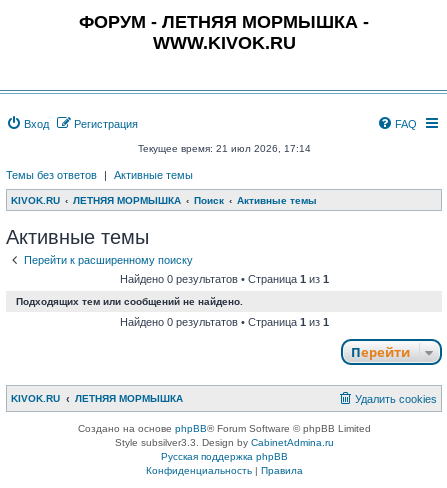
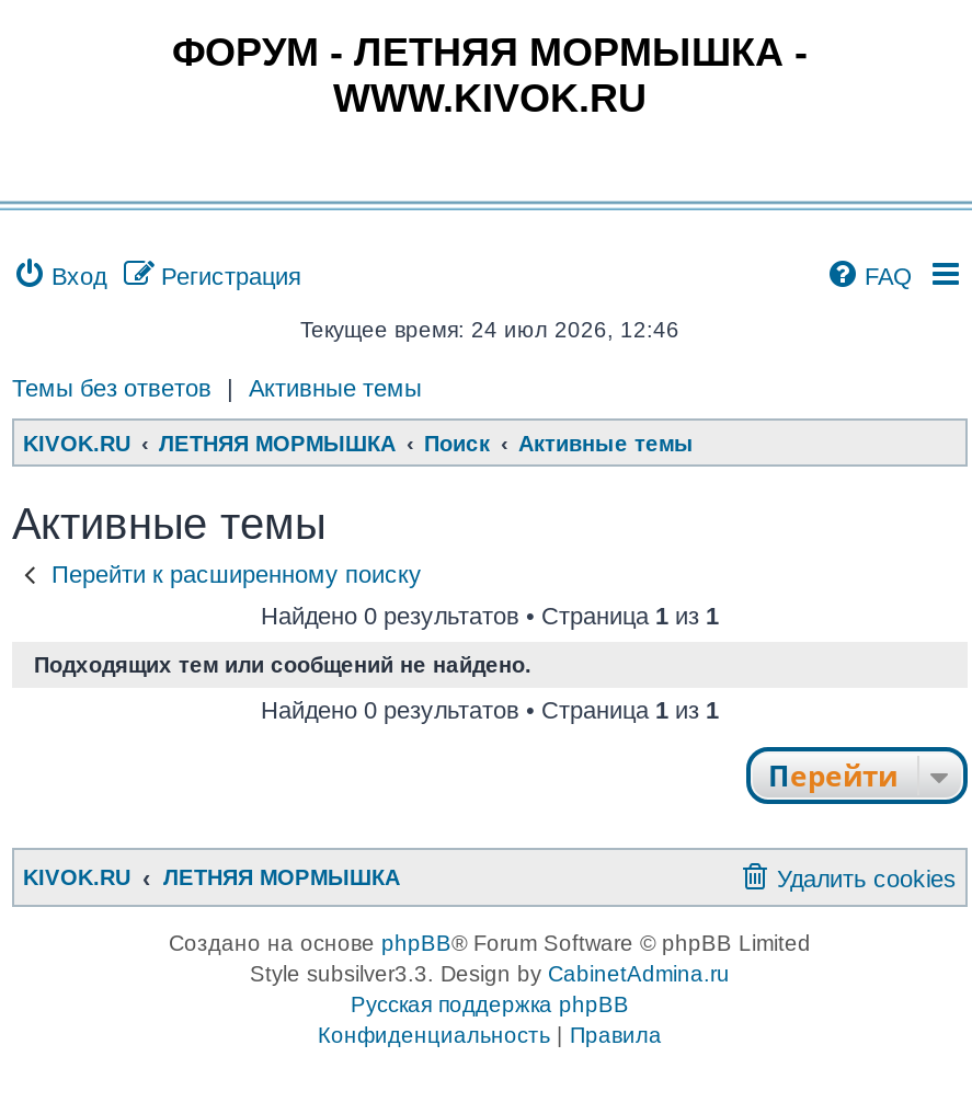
- Текущее время: 21 июл 2026, 17:14
+ Текущее время: 24 июл 2026, 12:46
